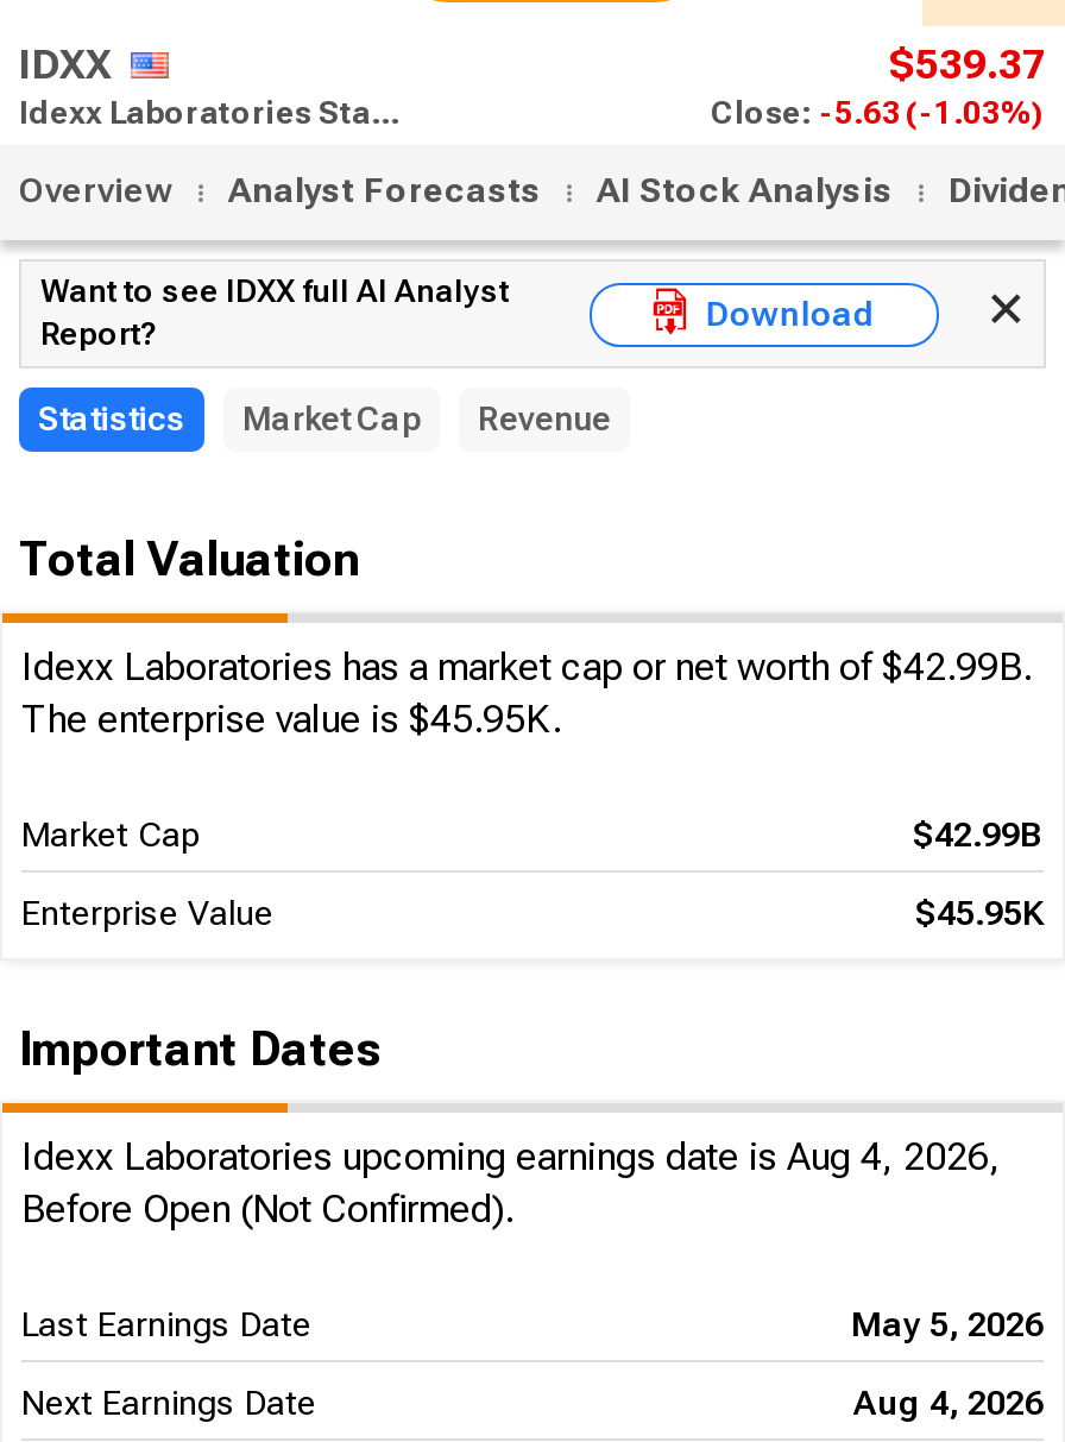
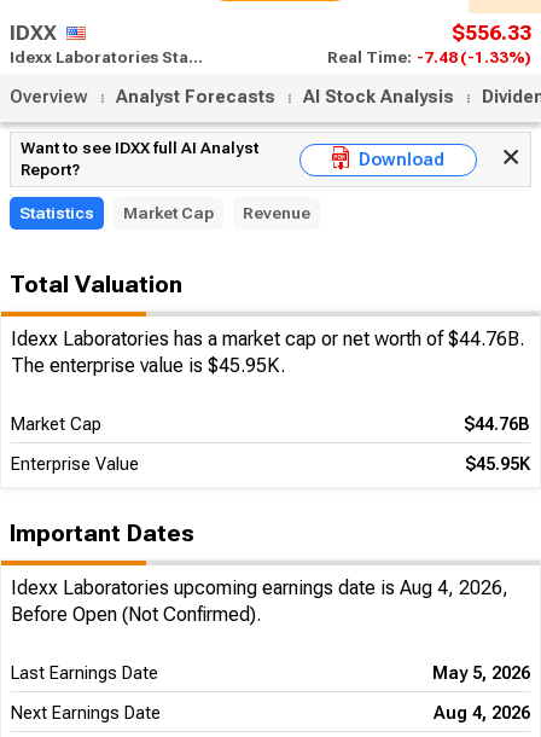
- $539.37
- Close: -5.63 (-1.03%)
+ $556.33
+ Real Time: -7.48 (-1.33%)

- Idexx Laboratories has a market cap or net worth of $42.99B.
+ Idexx Laboratories has a market cap or net worth of $44.76B.

- $42.99B
+ $44.76B
